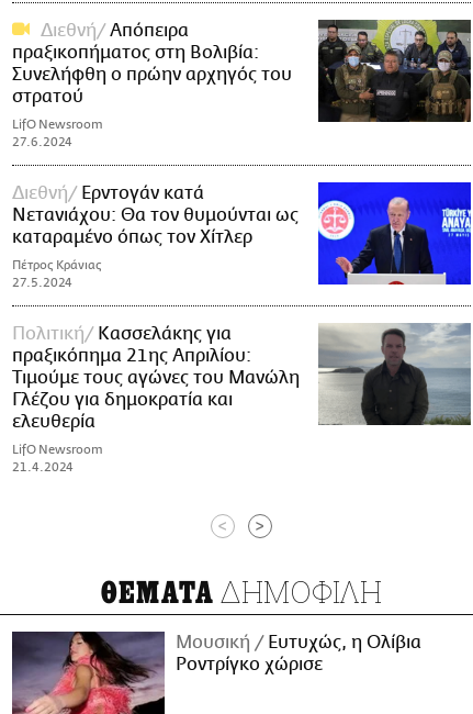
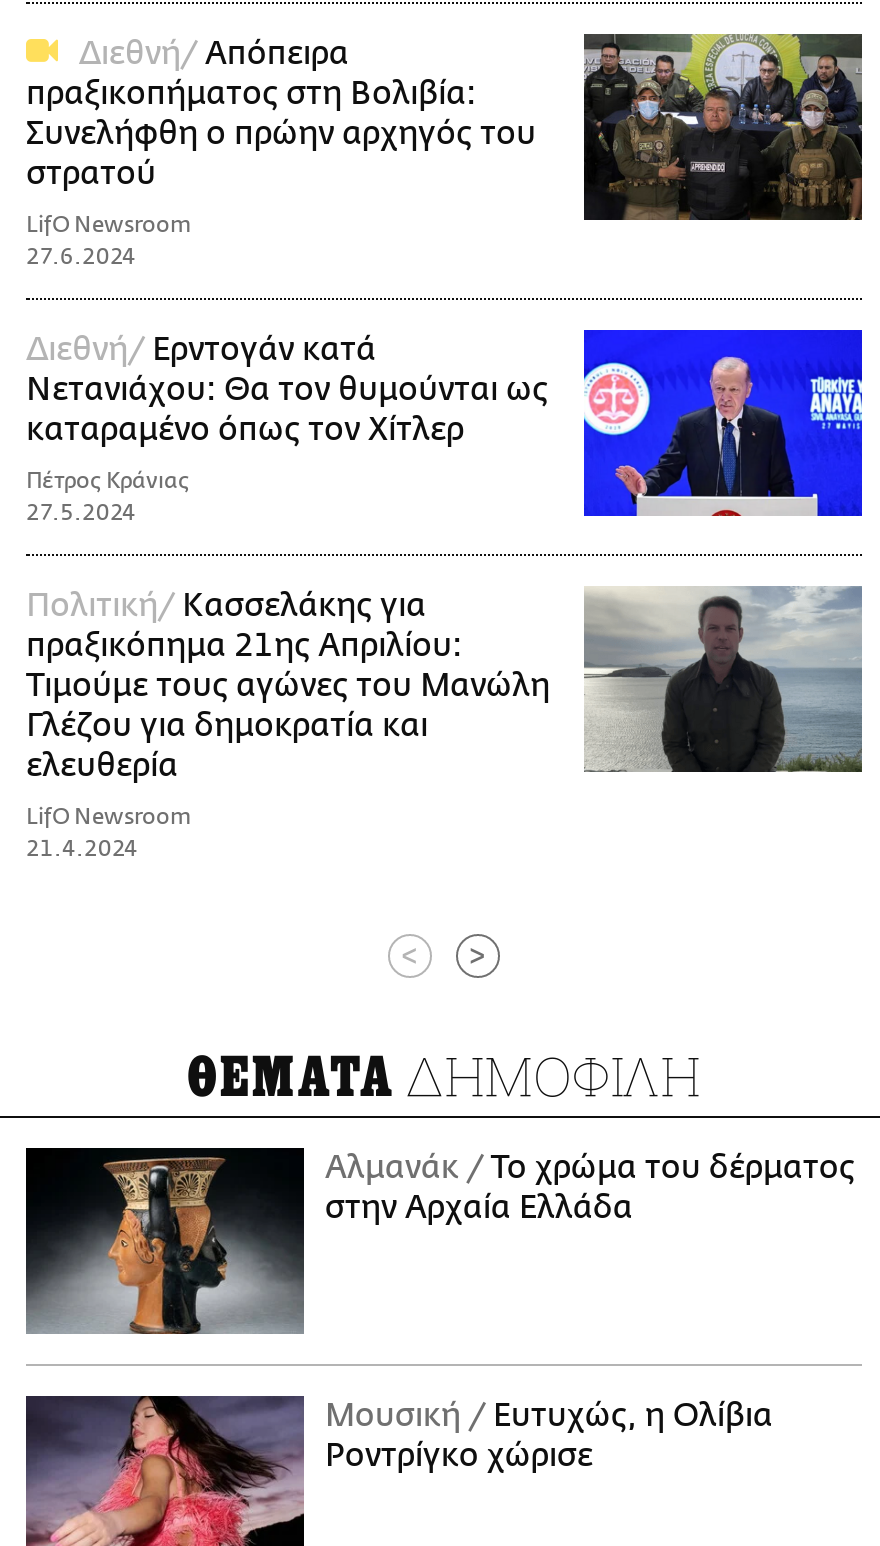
+ [image]
+ Αλμανάκ Το χρώμα του δέρματος
+ στην Αρχαία Ελλάδα
